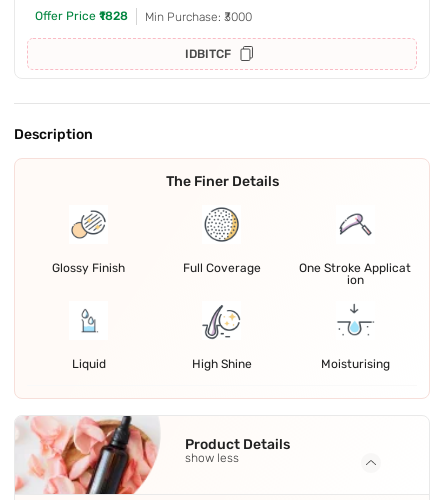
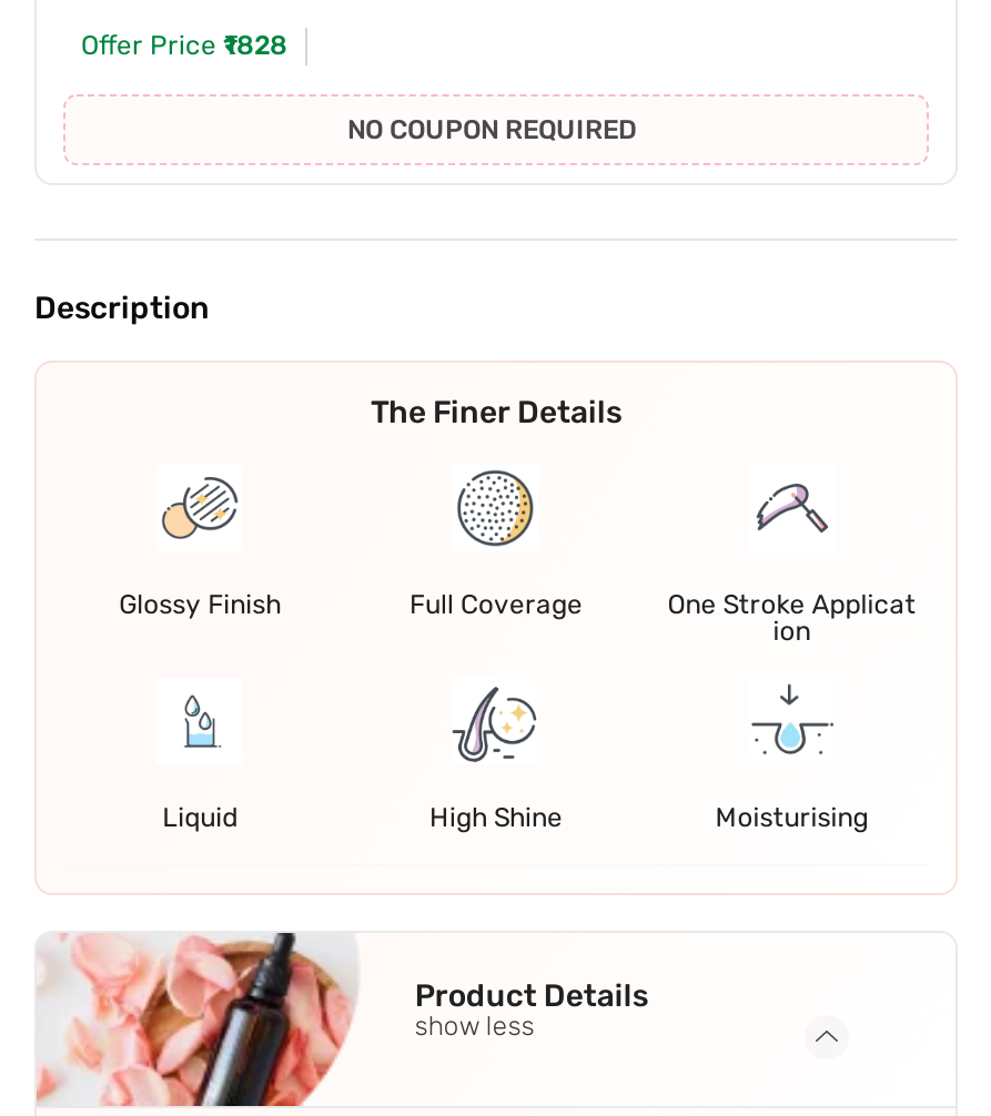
- Min Purchase: ₹3000
- IDBITCF
+ NO COUPON REQUIRED
